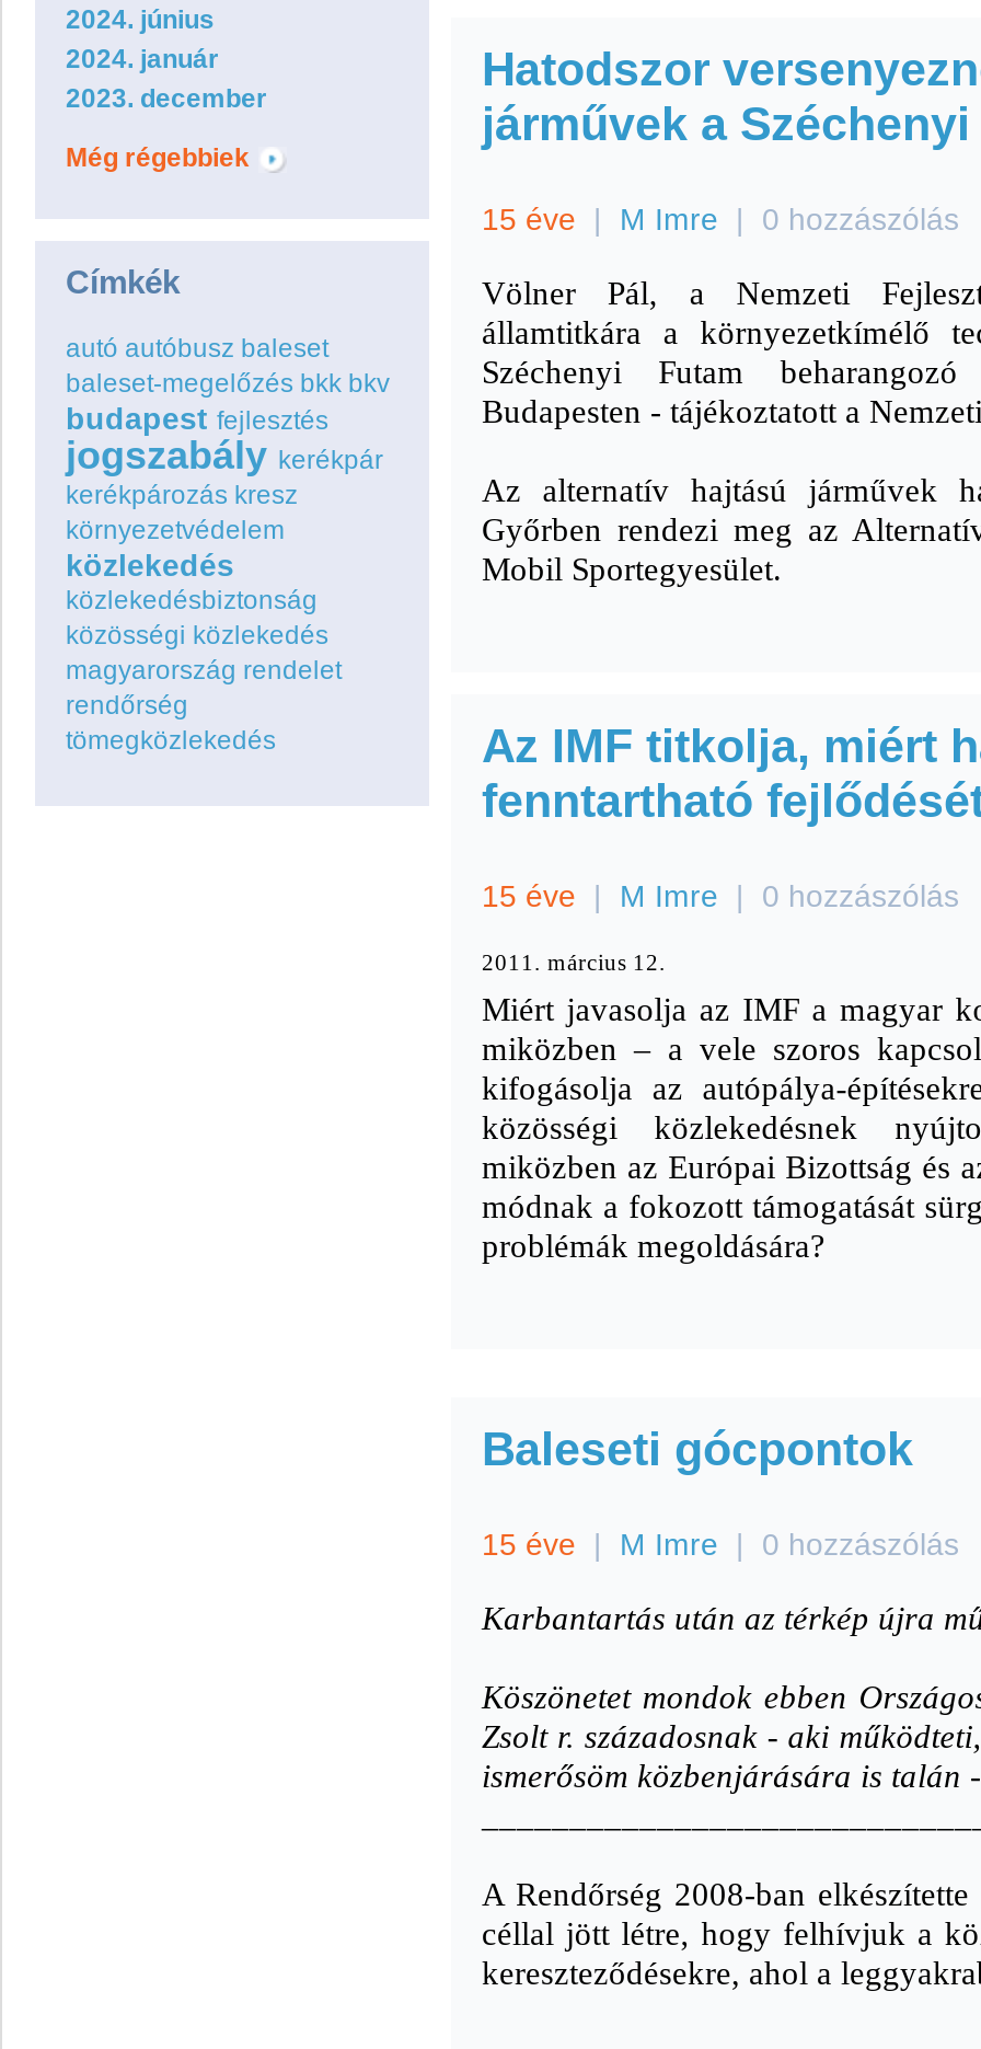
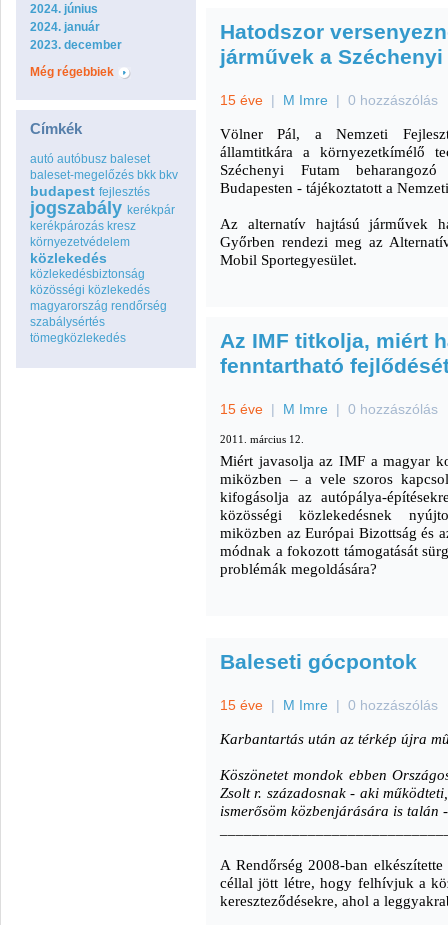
- magyarország rendelet
- rendőrség
+ magyarország rendőrség
+ szabálysértés
